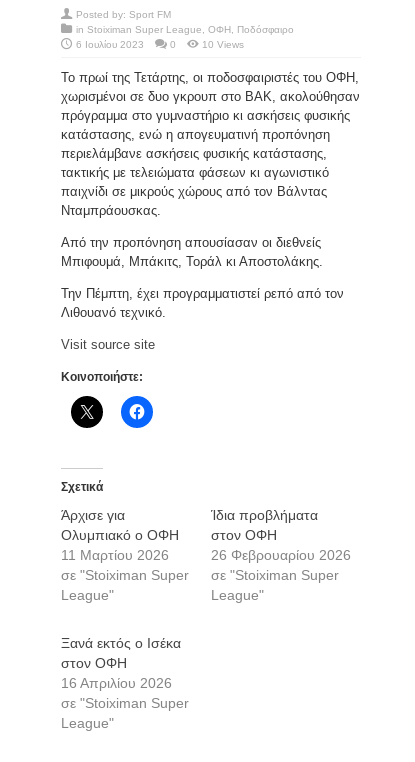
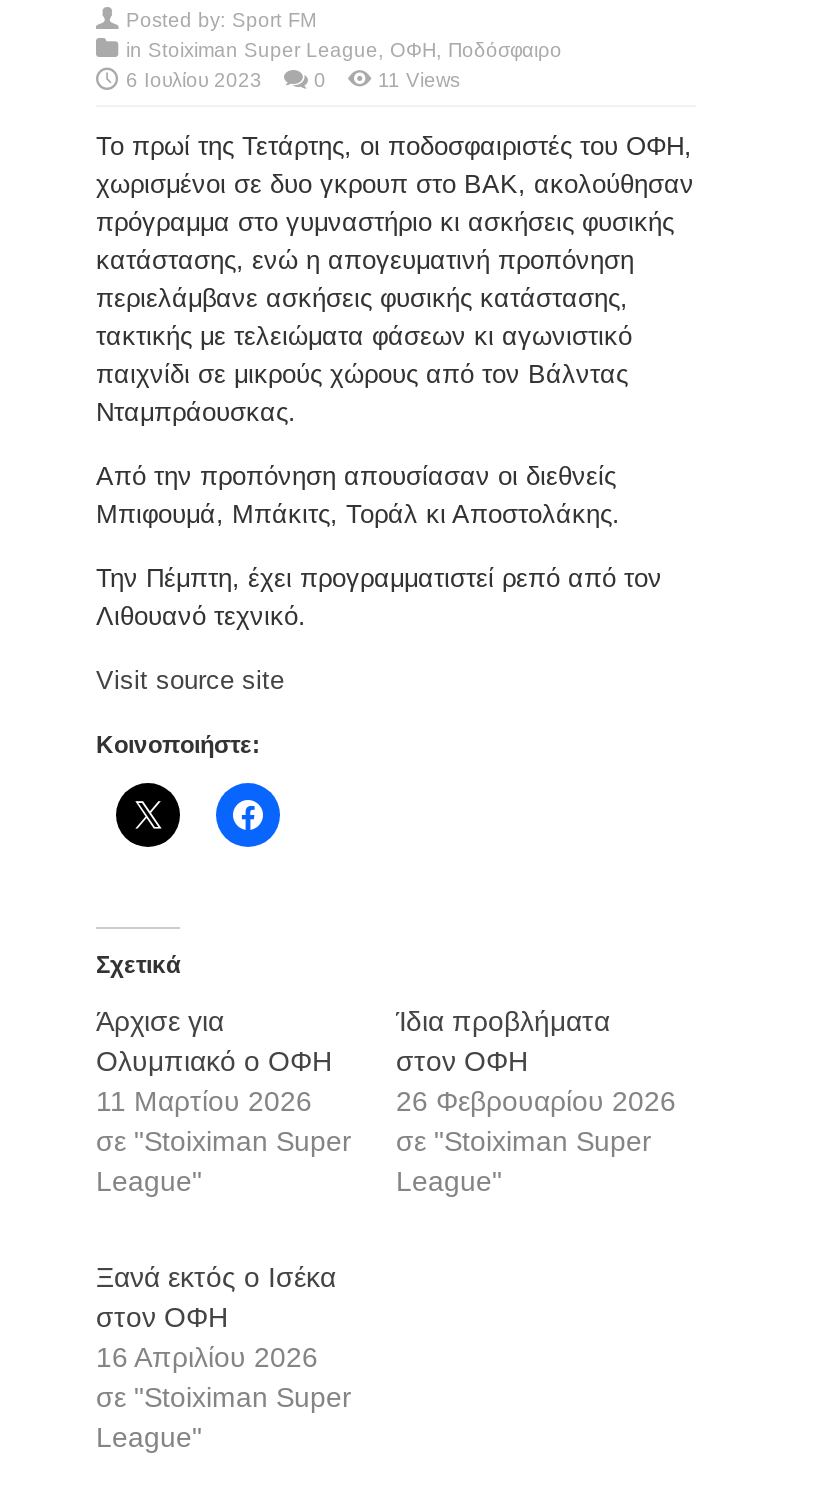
- 10 Views
+ 11 Views
